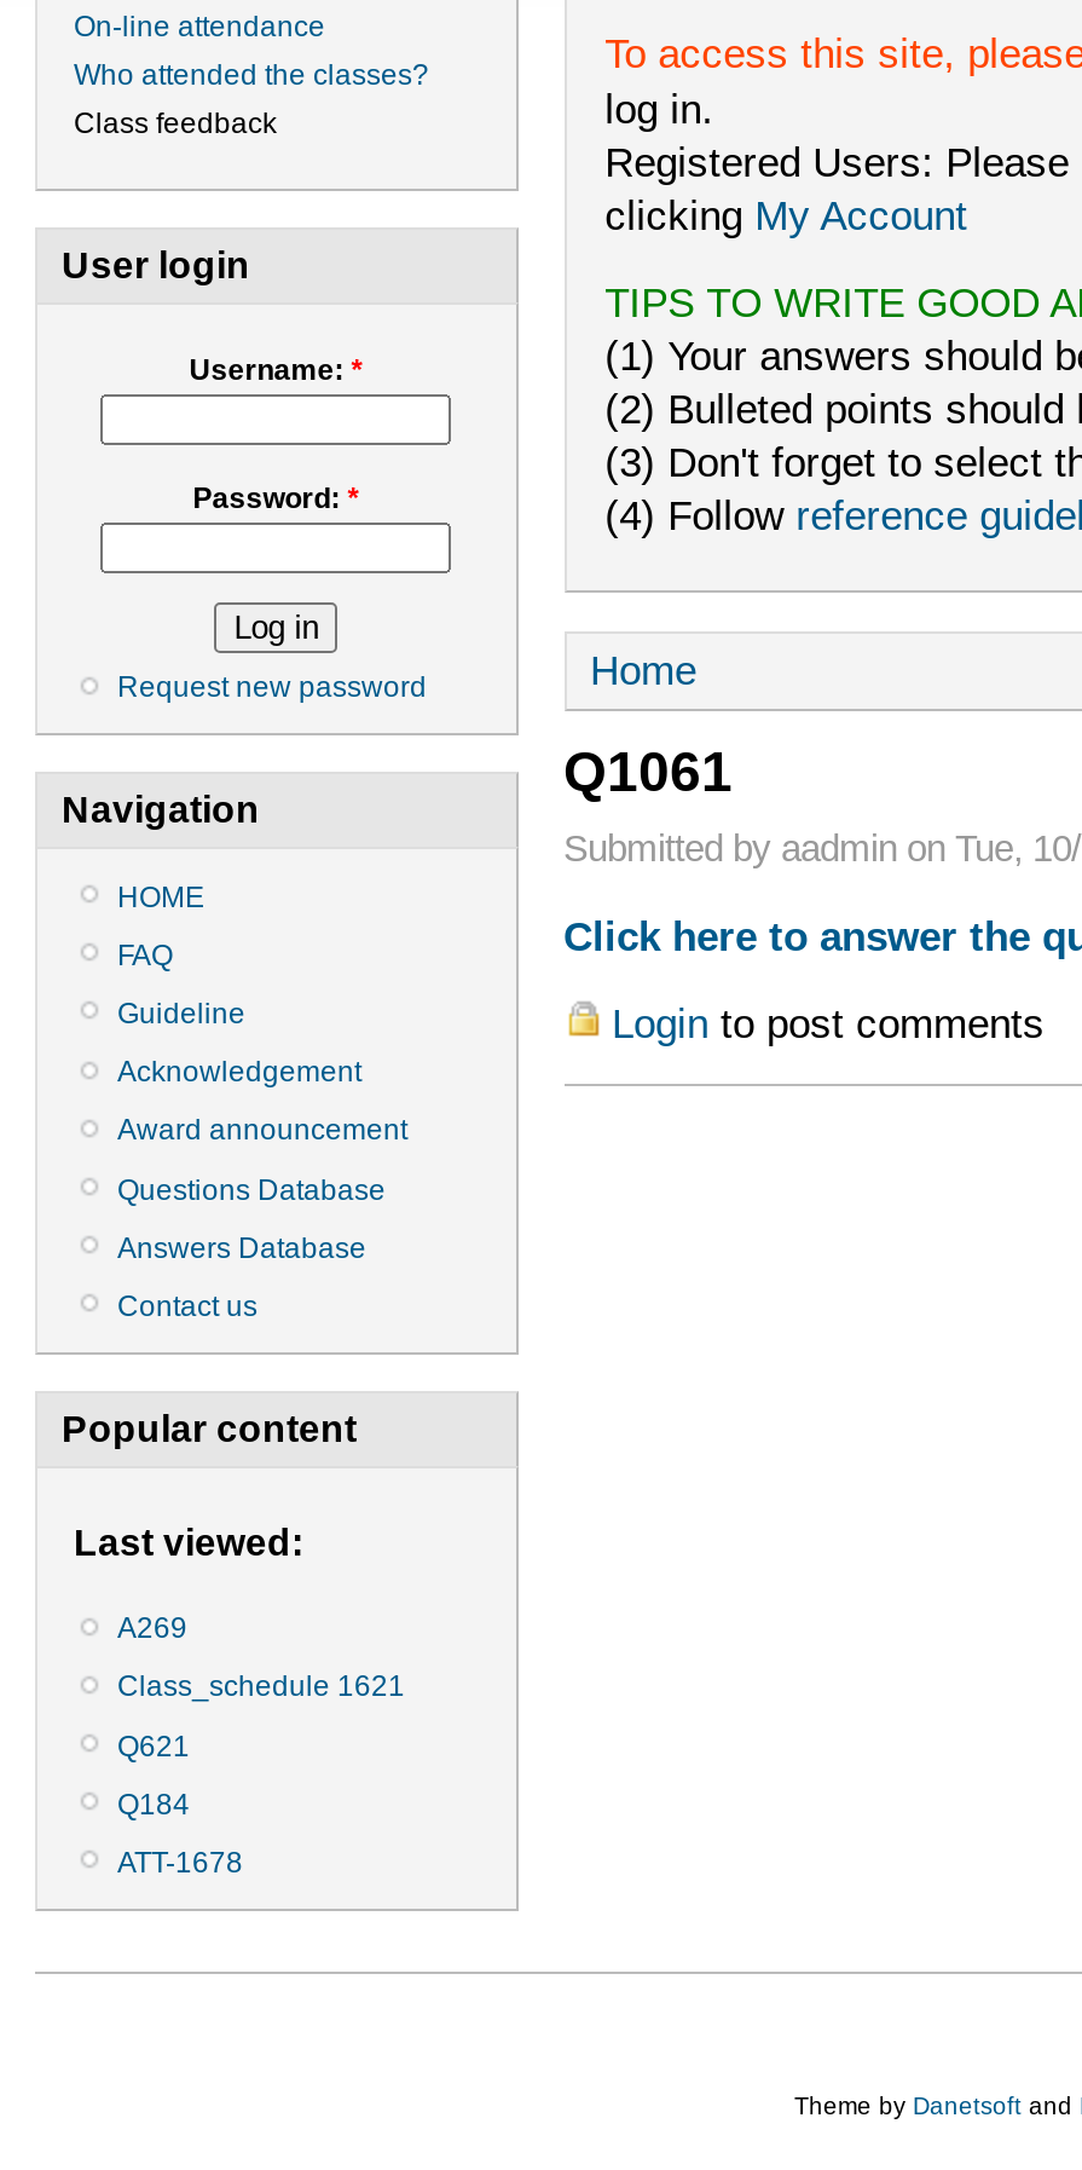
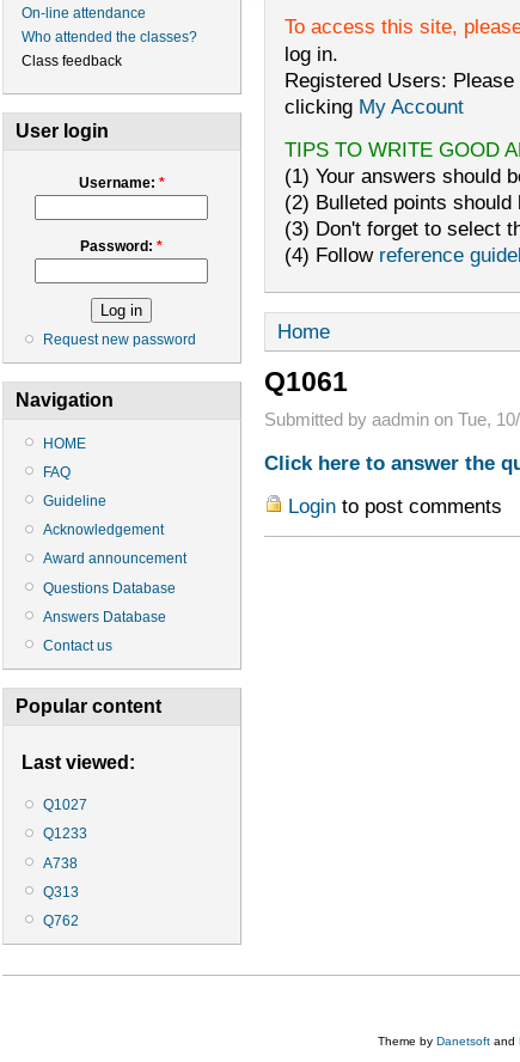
- A269
+ Q1027

- Class_schedule 1621
+ Q1233

- Q621
+ A738

- Q184
+ Q313

- ATT-1678
+ Q762
